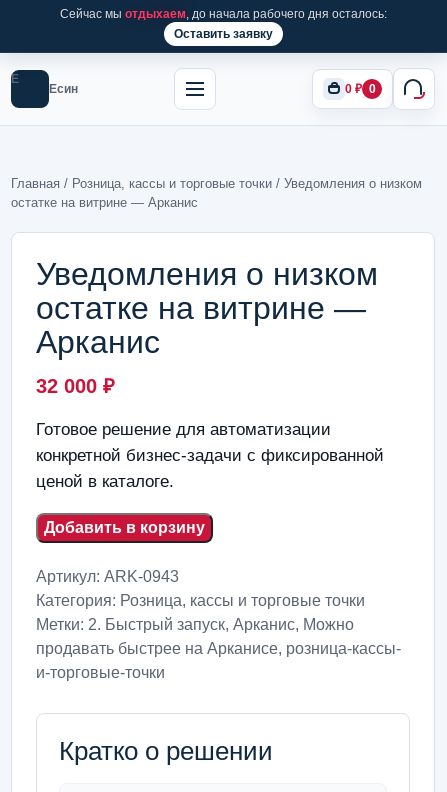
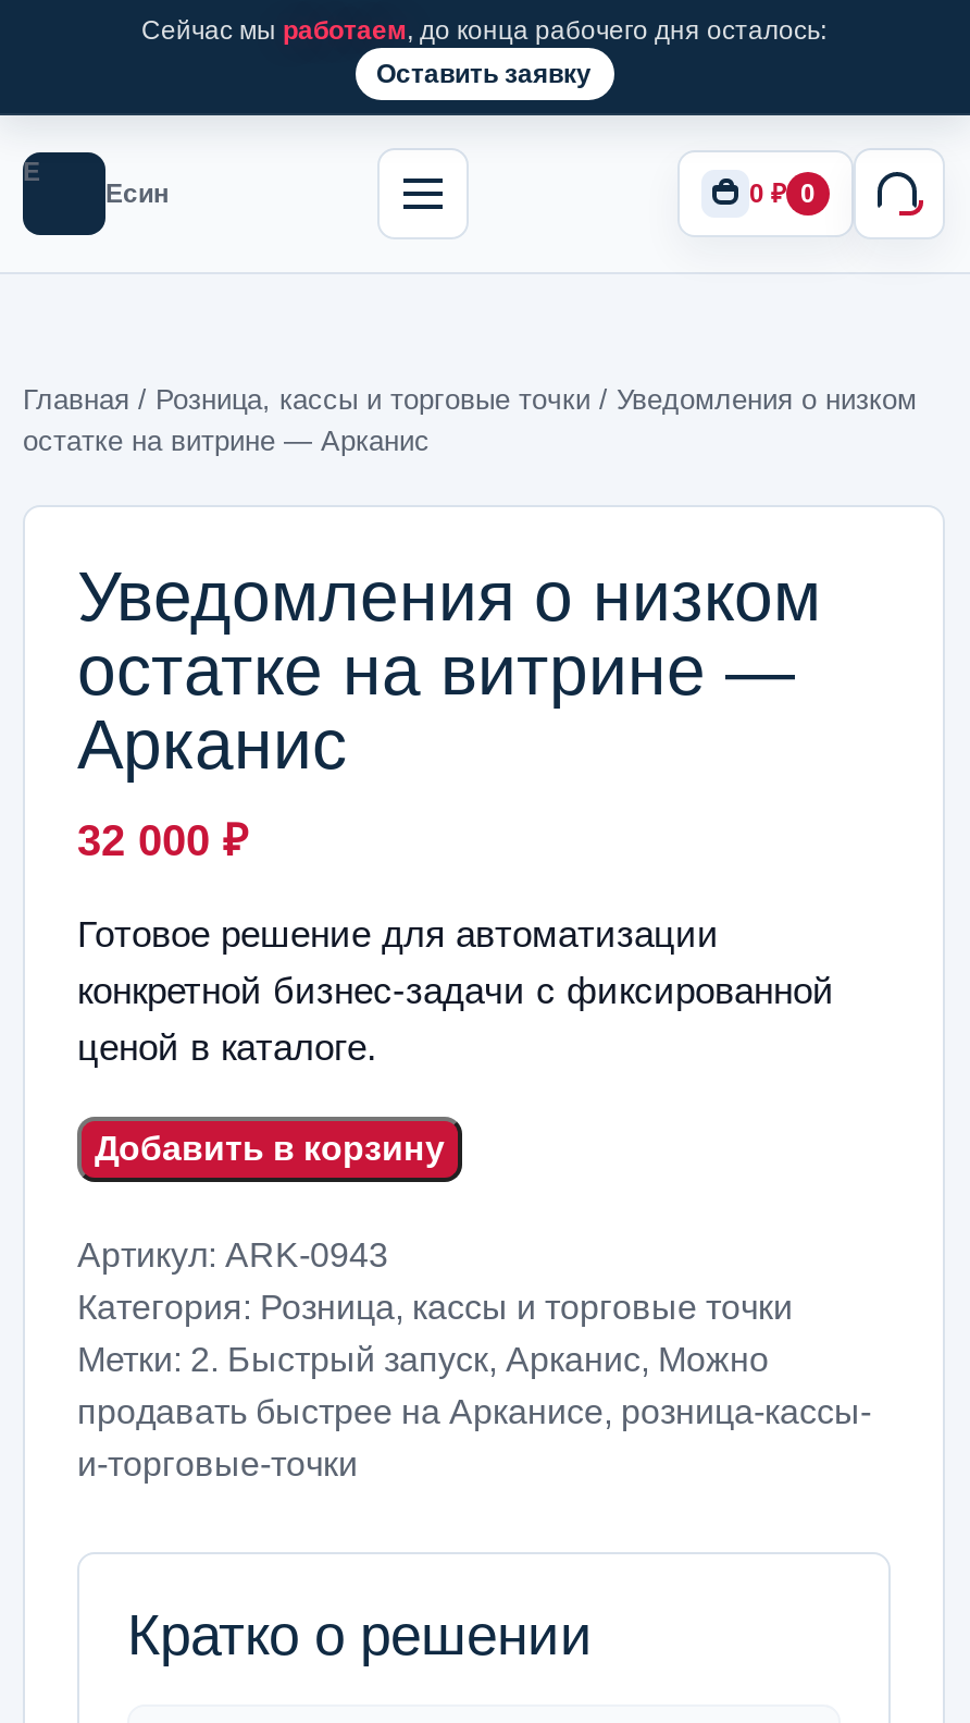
- Сейчас мы отдыхаем, до начала рабочего дня осталось:
+ Сейчас мы работаем, до конца рабочего дня осталось:
